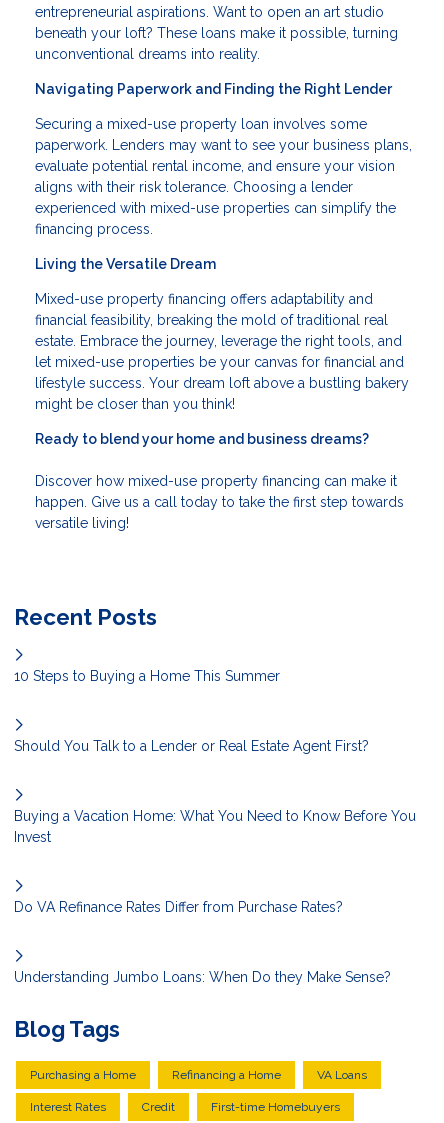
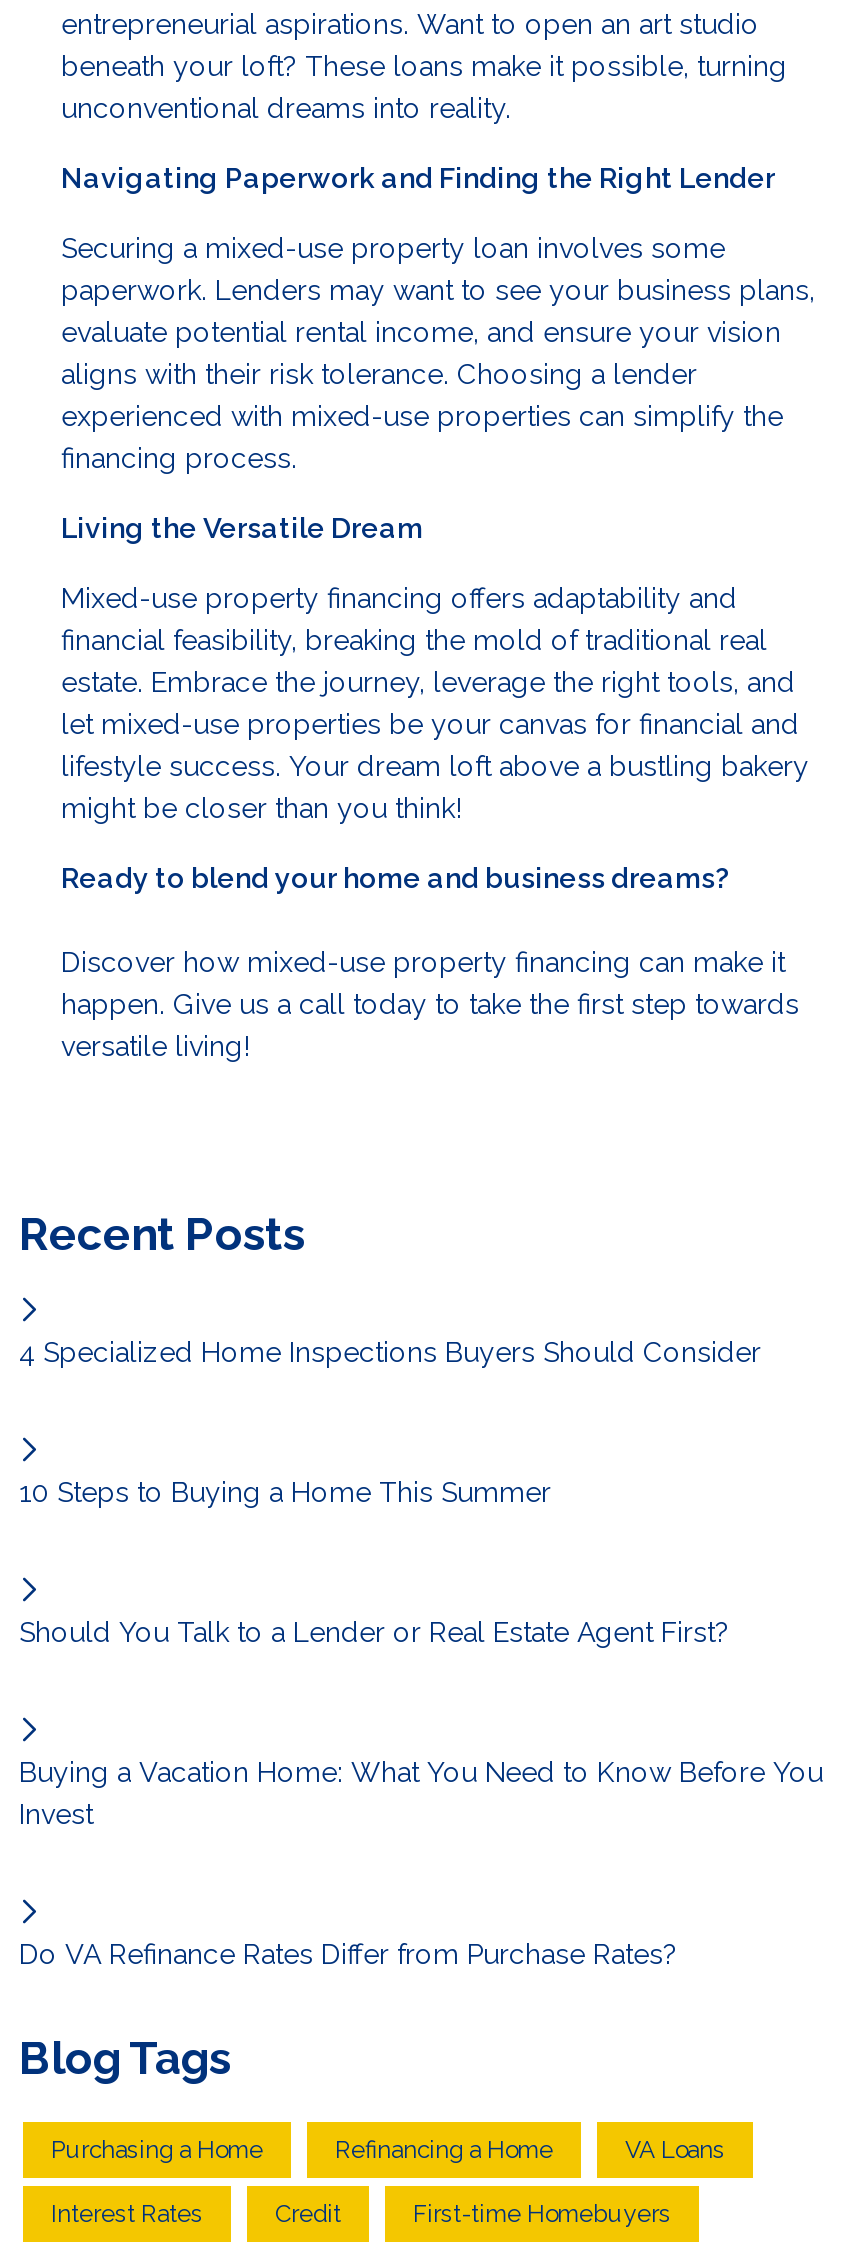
+ 4 Specialized Home Inspections Buyers Should Consider

moved down: 10 Steps to Buying a Home This Summer | Should You Talk to a Lender or Real Estate Agent First? | Buying a Vacation Home: What You Need to Know Before You | Invest | Do VA Refinance Rates Differ from Purchase Rates?

- Understanding Jumbo Loans: When Do they Make Sense?
